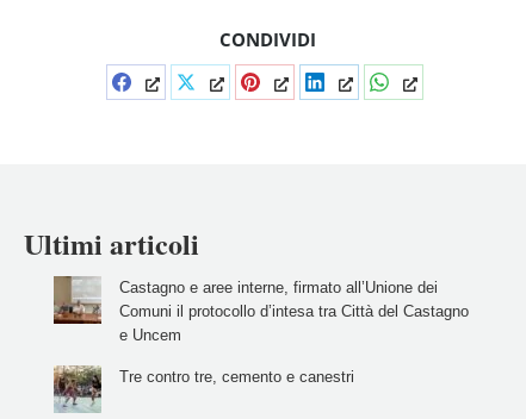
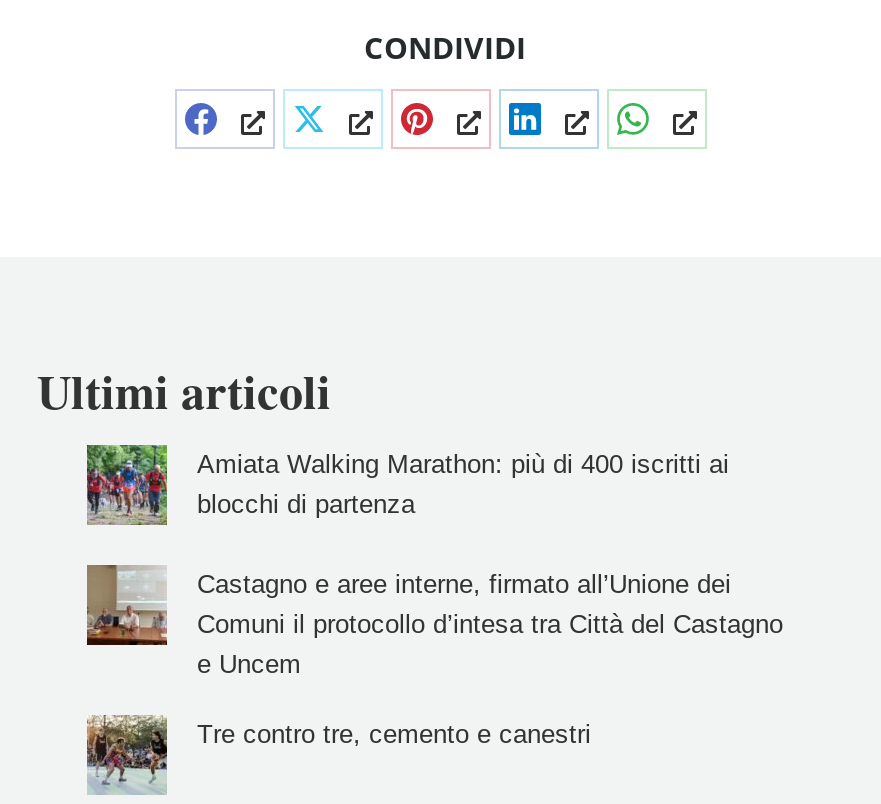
+ [image]
+ Amiata Walking Marathon: più di 400 iscritti ai
+ blocchi di partenza
